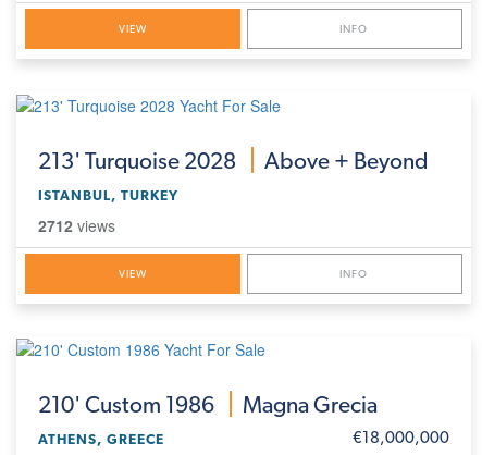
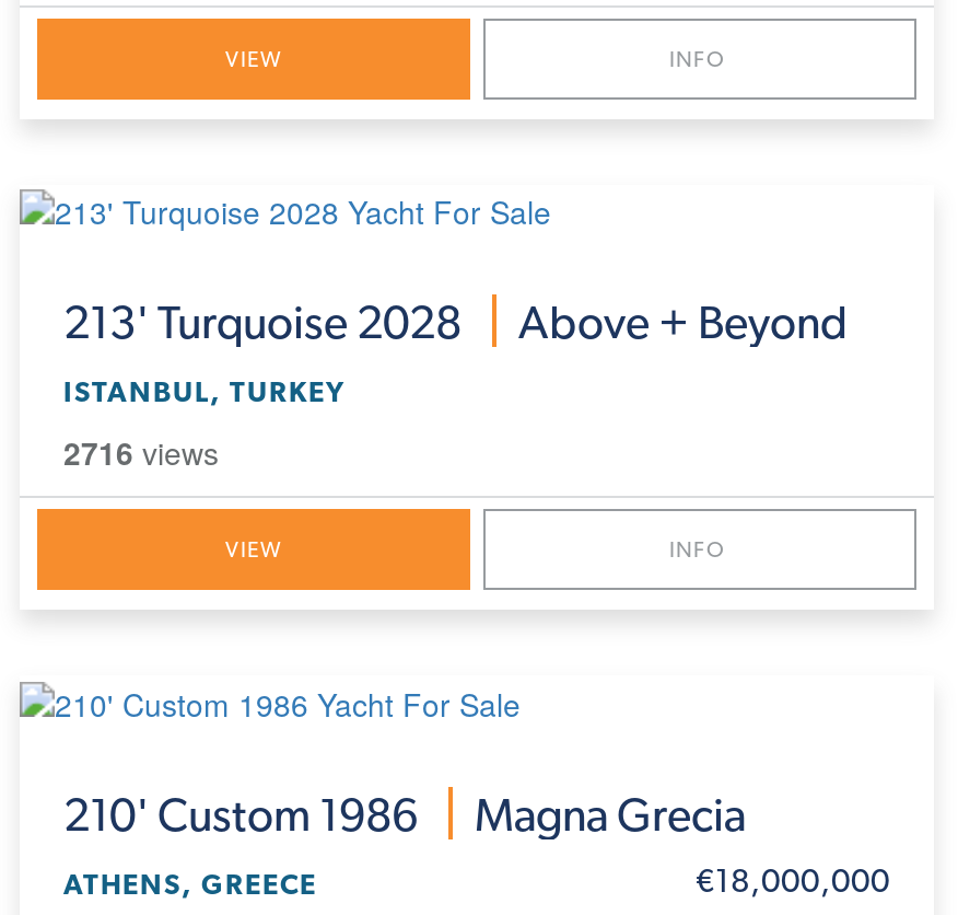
- 2712 views
+ 2716 views
